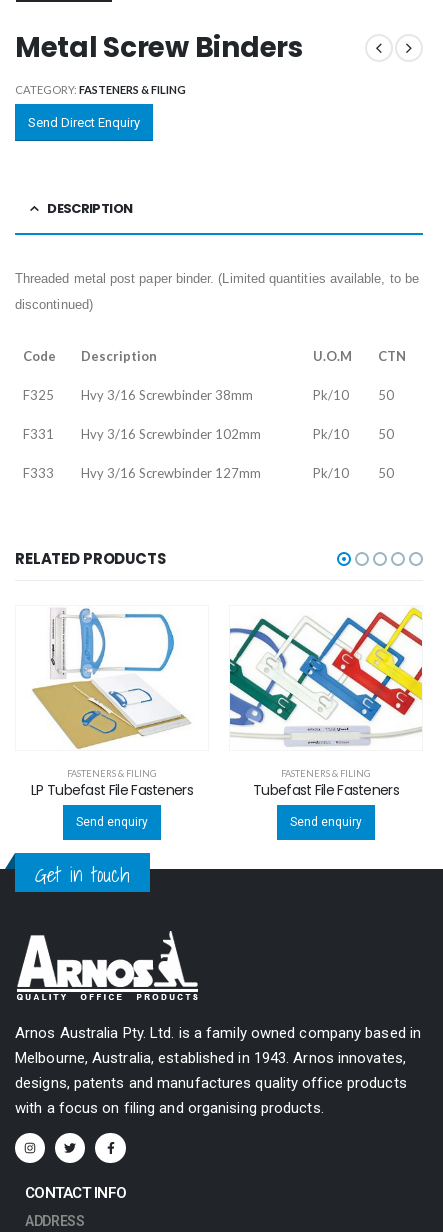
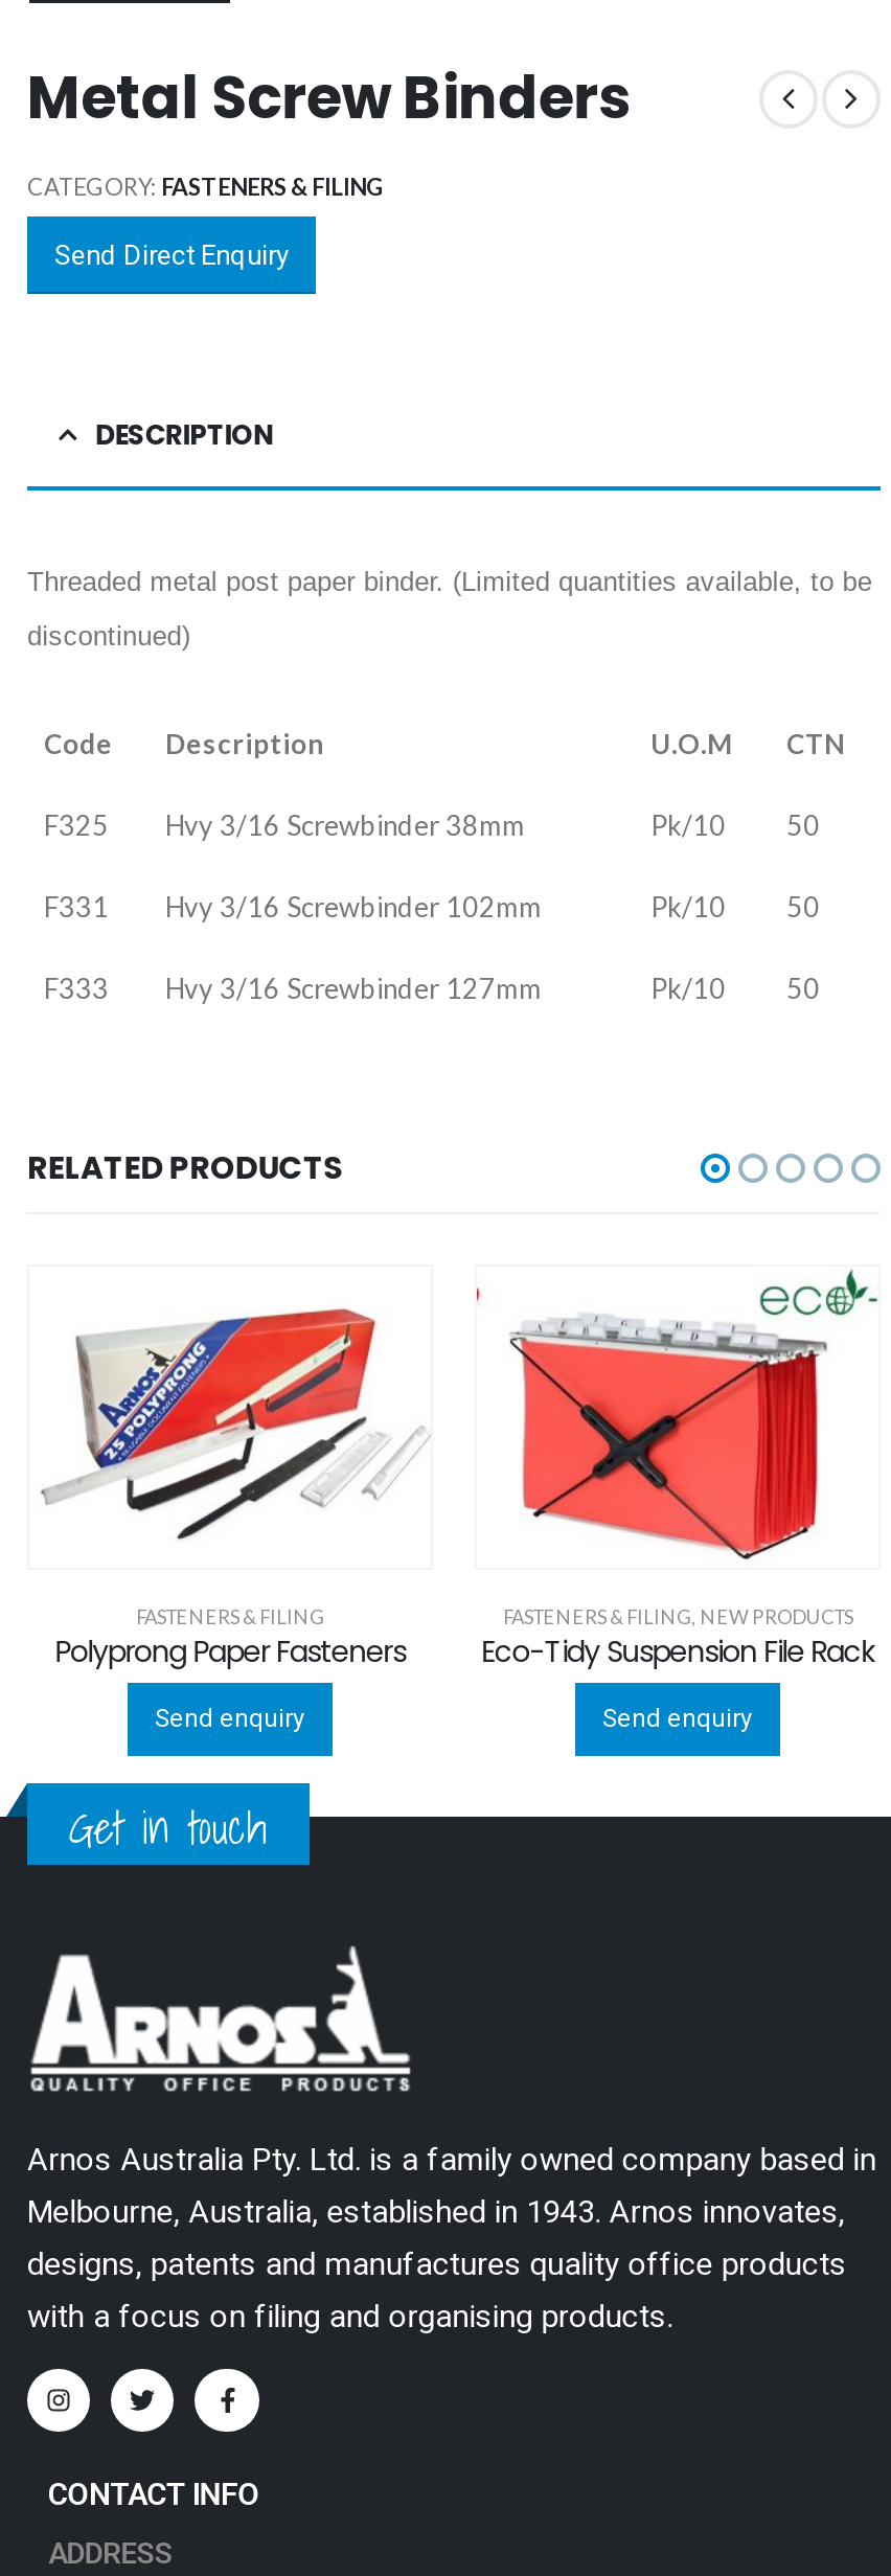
- [image]
- LP Tubefast File Fasteners
+ [image]
+ Polyprong Paper Fasteners

- [image]
- FASTENERS & FILING
- Tubefast File Fasteners
+ [image]
+ FASTENERS & FILING, NEW PRODUCTS
+ Eco-Tidy Suspension File Rack
